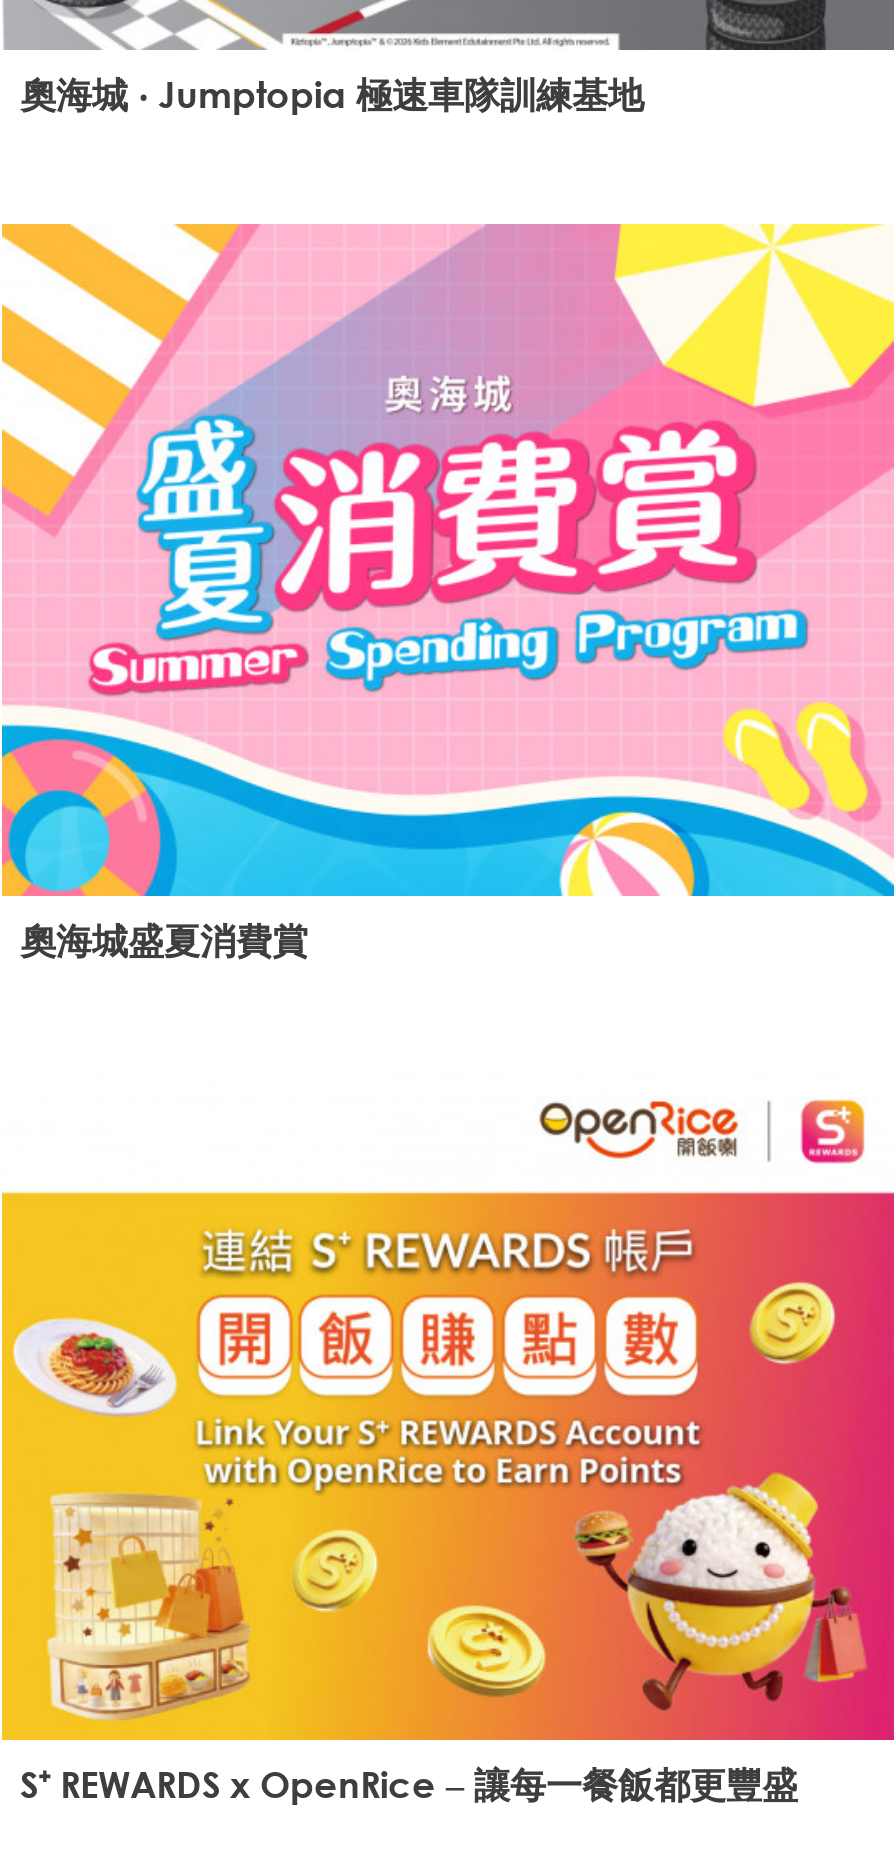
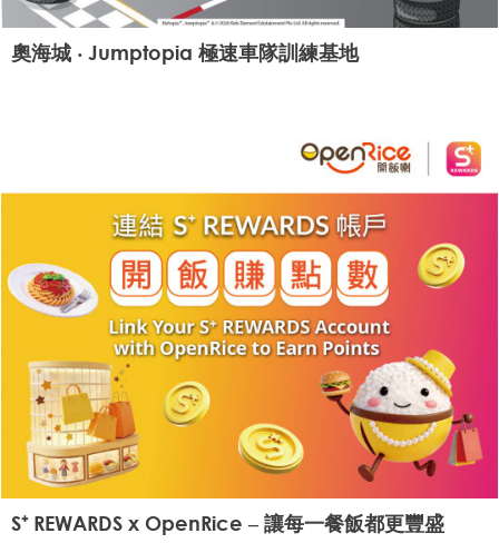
- [image]
- 奧海城盛夏消費賞
